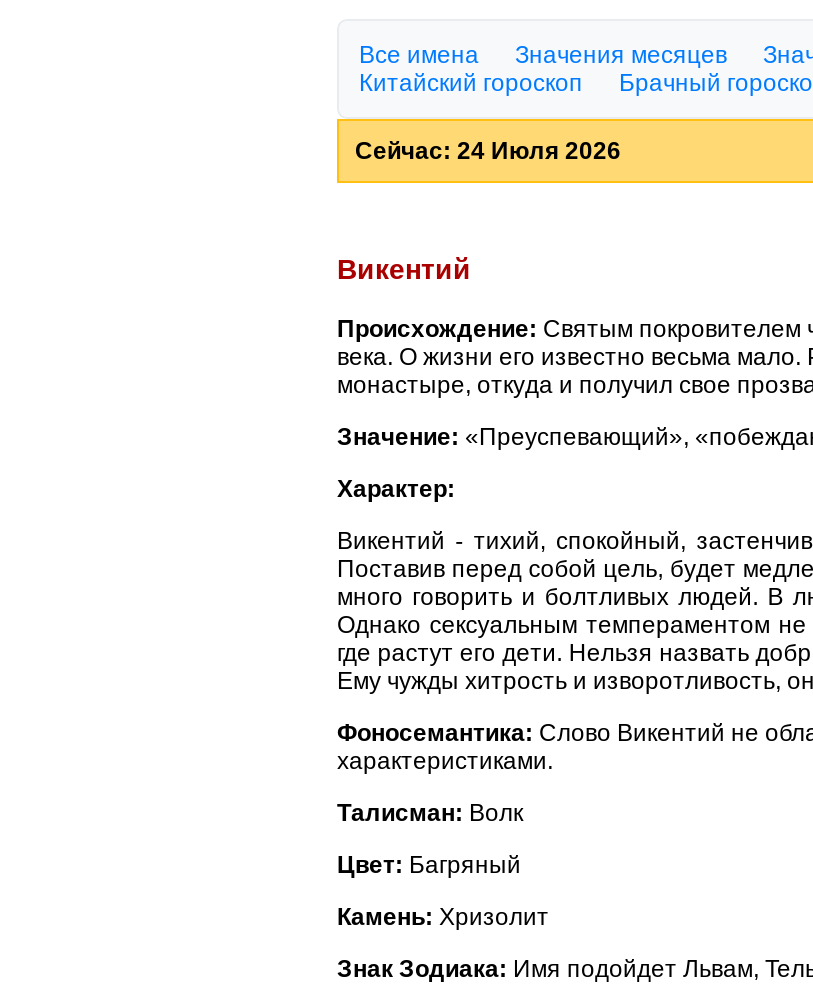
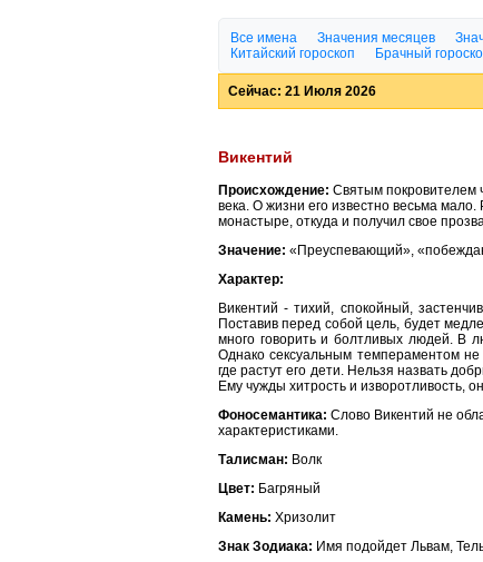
- Сейчас: 24 Июля 2026
+ Сейчас: 21 Июля 2026
